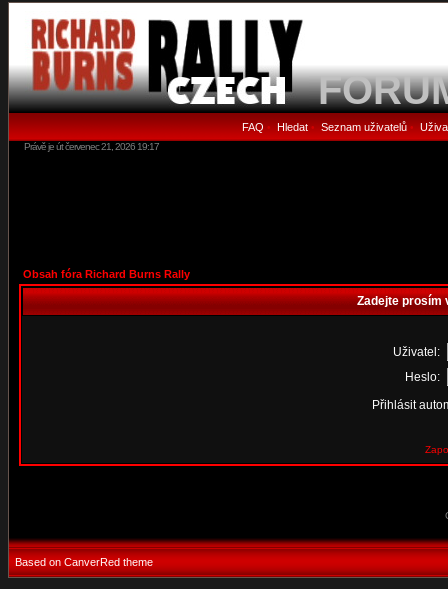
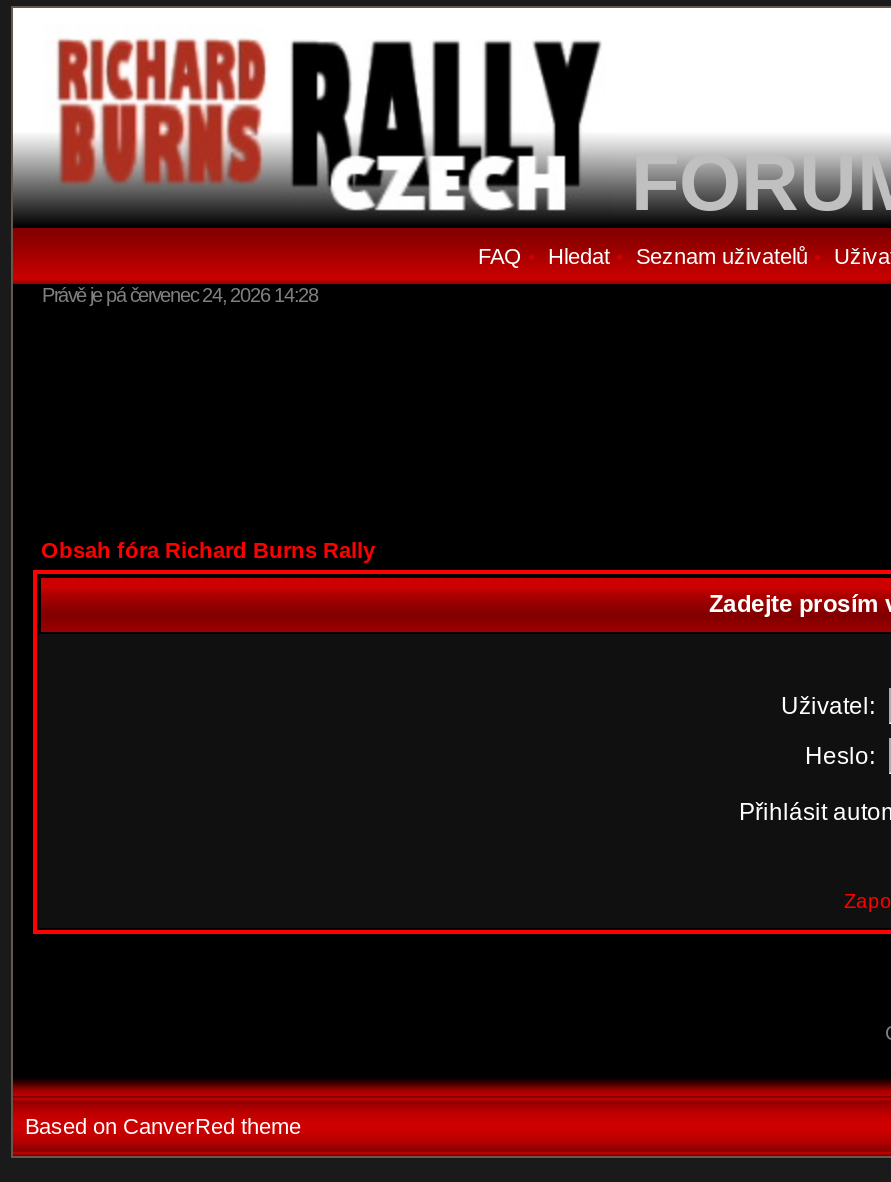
- Právě je út červenec 21, 2026 19:17
+ Právě je pá červenec 24, 2026 14:28
